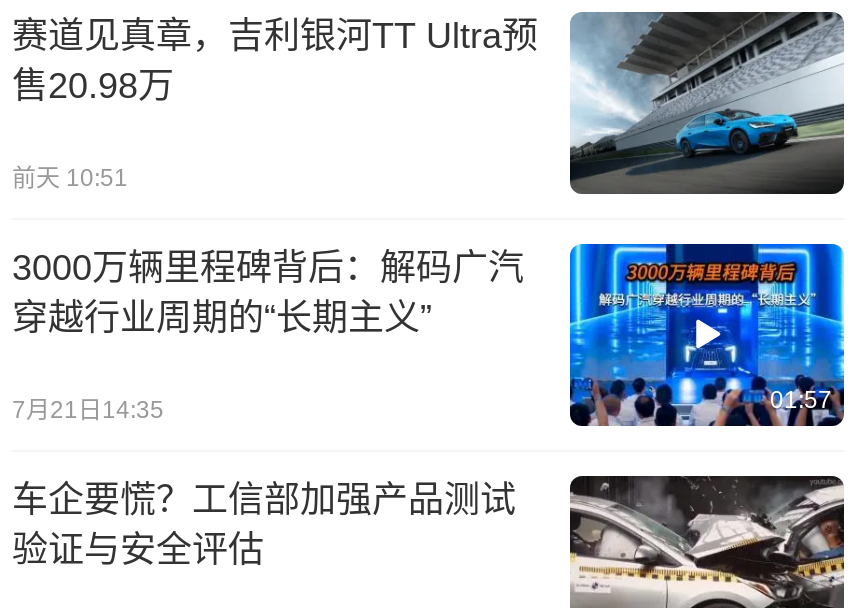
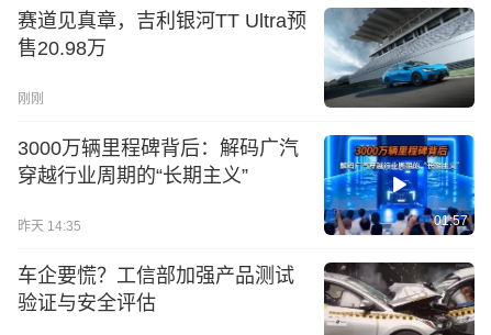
- 前天 10:51
+ 刚刚

- 7月21日14:35
+ 昨天 14:35
